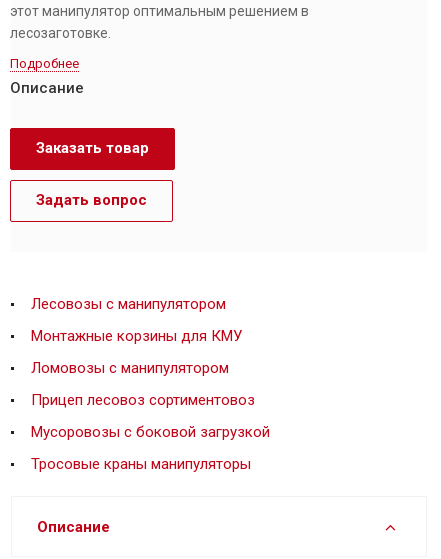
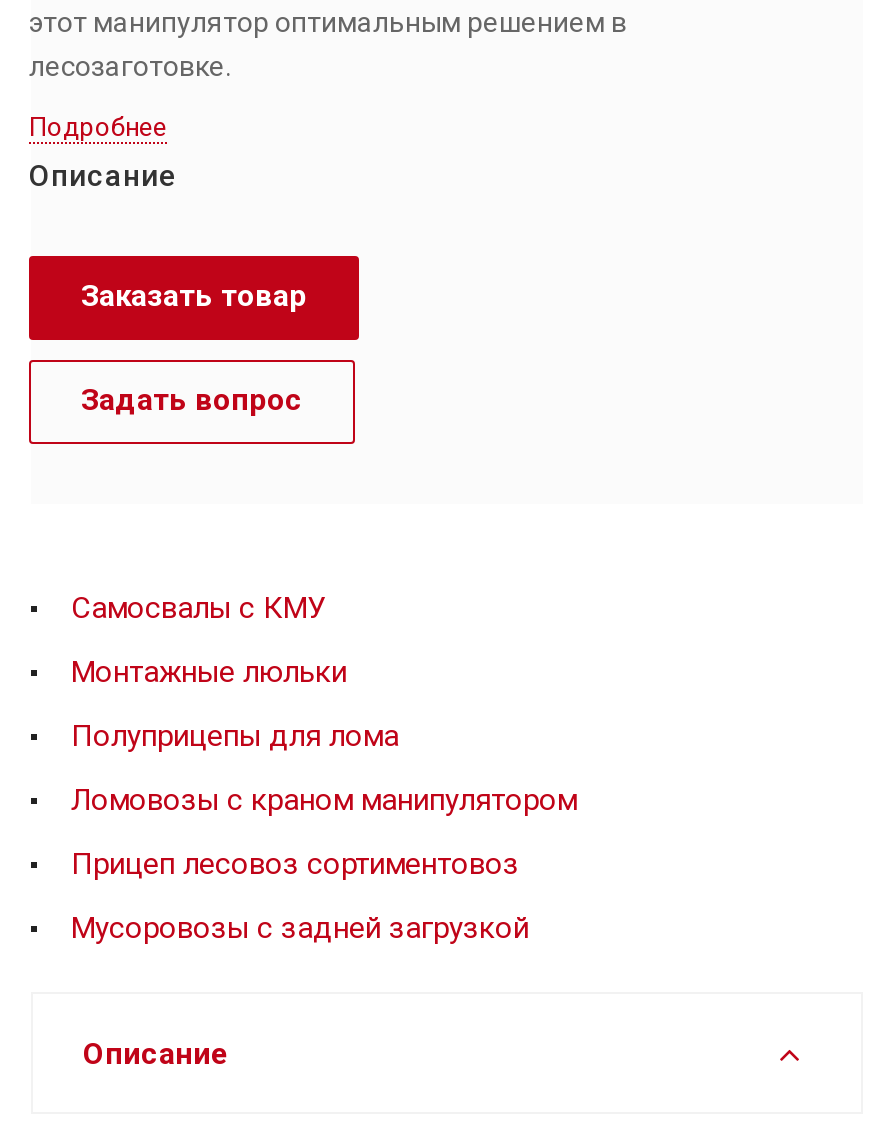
- Лесовозы с манипулятором
- Монтажные корзины для КМУ
- Ломовозы с манипулятором
+ Самосвалы с КМУ
+ Монтажные люльки
+ Полуприцепы для лома
+ Ломовозы с краном манипулятором

moved down: Прицеп лесовоз сортиментовоз

- Мусоровозы с боковой загрузкой
- Тросовые краны манипуляторы
+ Мусоровозы с задней загрузкой
